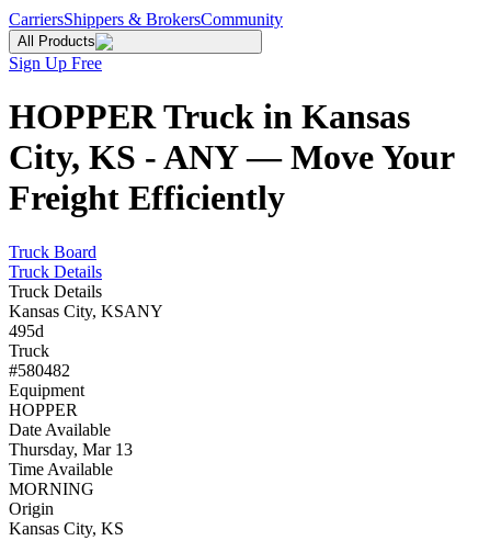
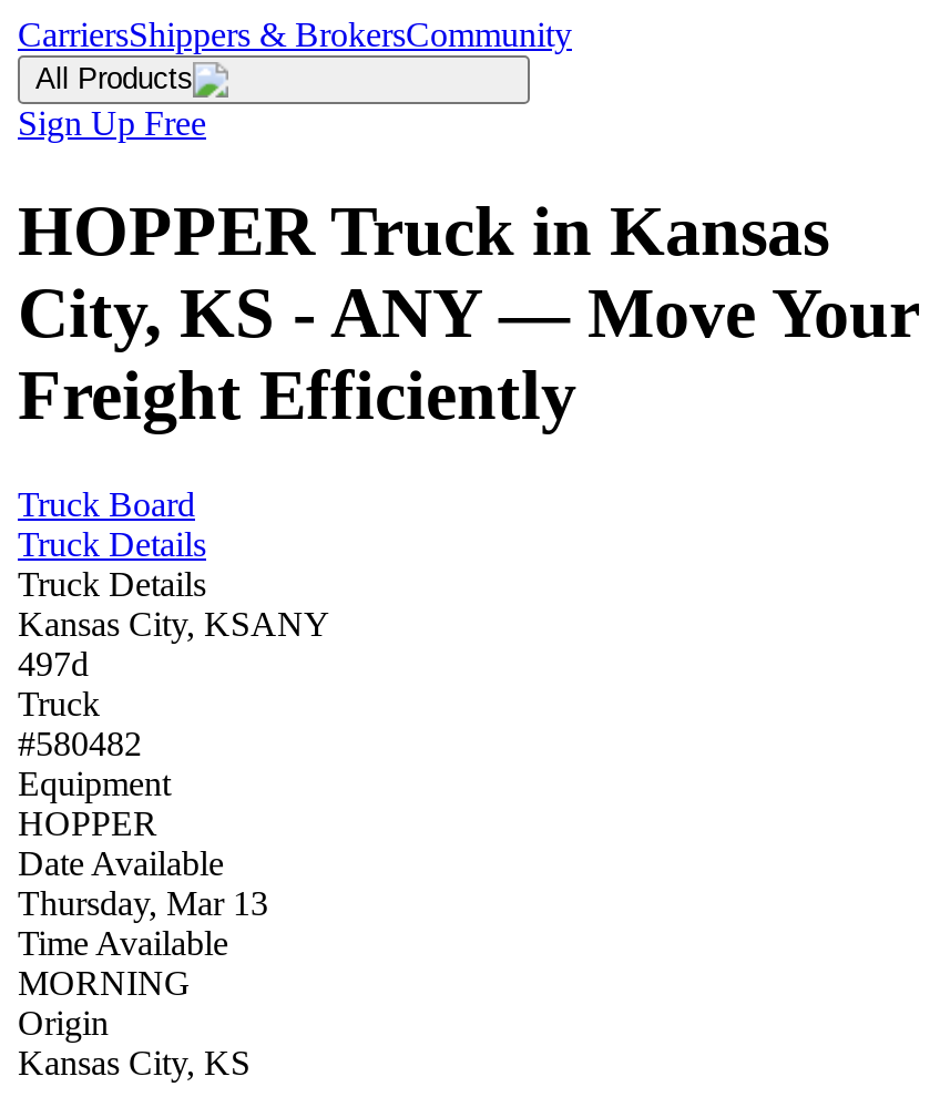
- 495d
+ 497d
